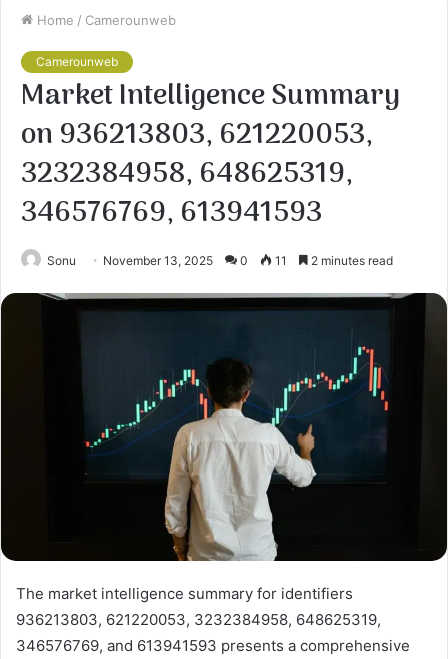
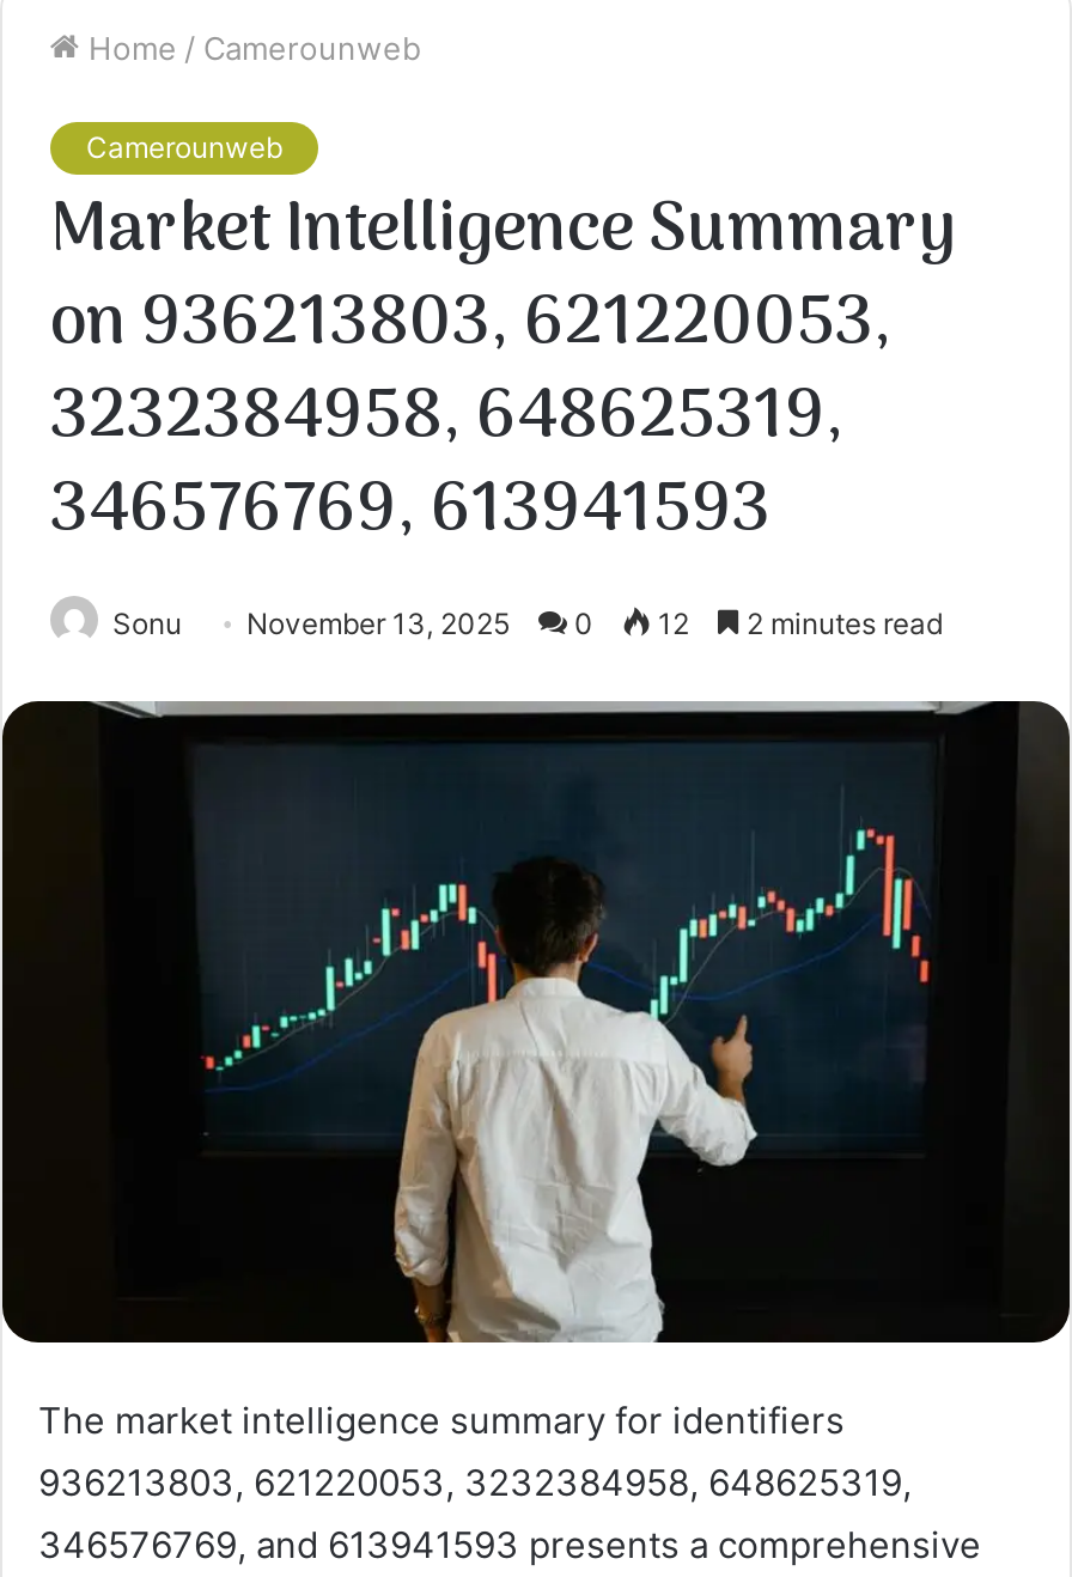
- Sonu November 13, 2025 0 11 2 minutes read
+ Sonu November 13, 2025 0 12 2 minutes read
